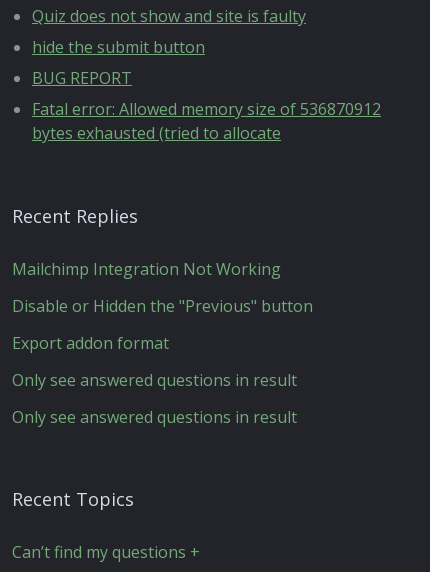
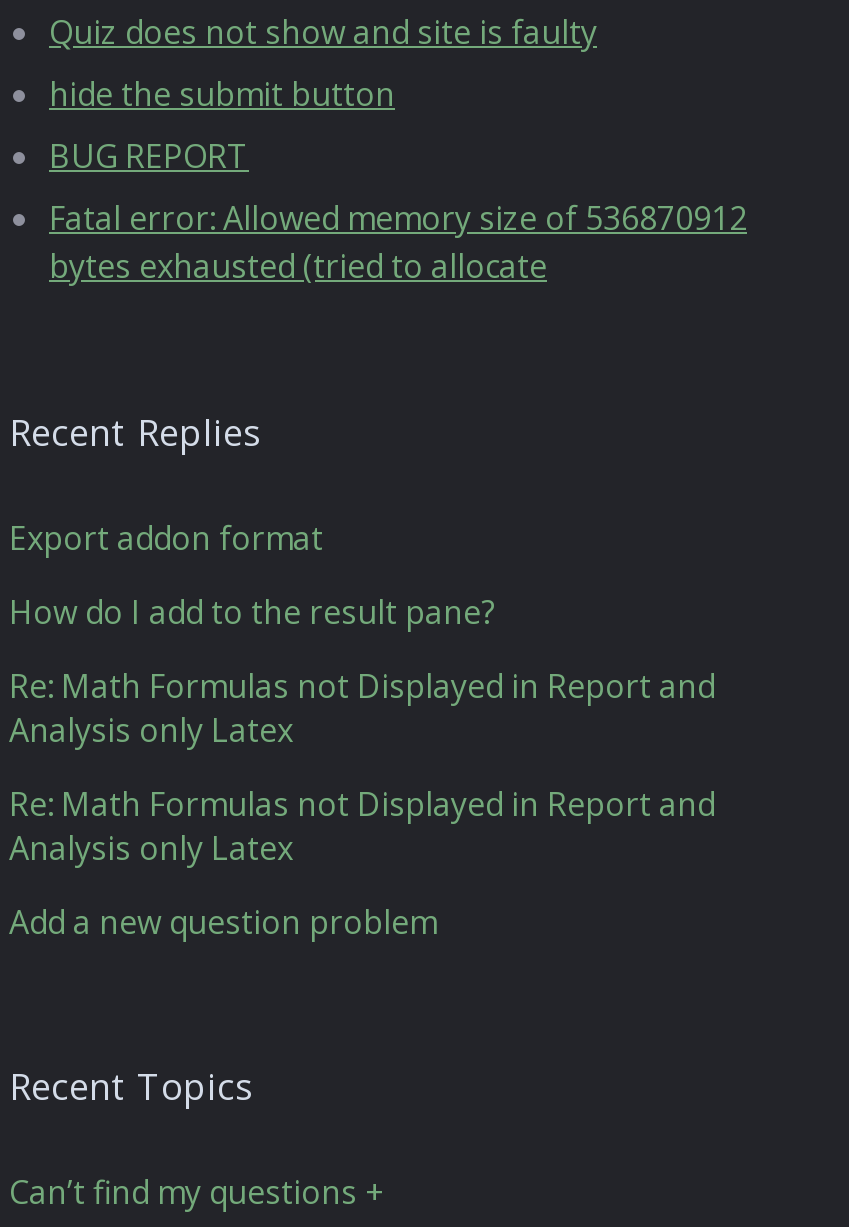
- Mailchimp Integration Not Working
- Disable or Hidden the "Previous" button

moved up: Export addon format

- Only see answered questions in result
- Only see answered questions in result
+ How do I add to the result pane?
+ Re: Math Formulas not Displayed in Report and
+ Analysis only Latex
+ Re: Math Formulas not Displayed in Report and
+ Analysis only Latex
+ Add a new question problem
